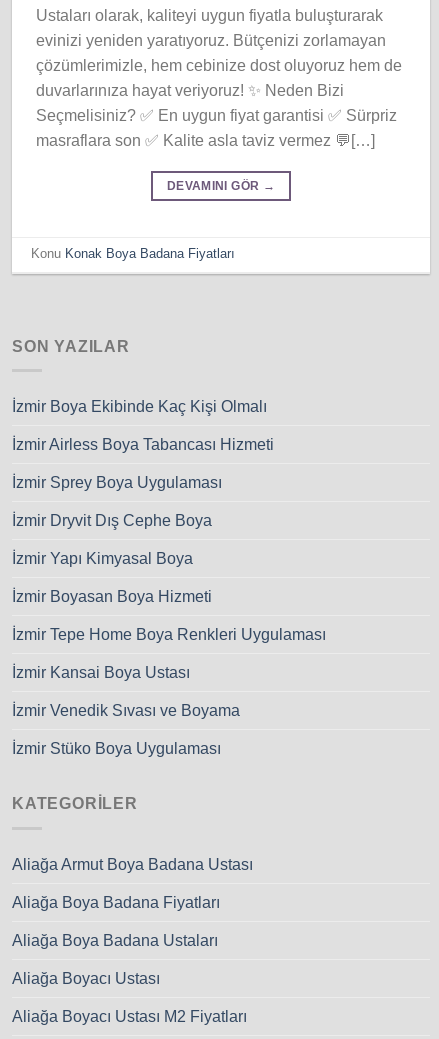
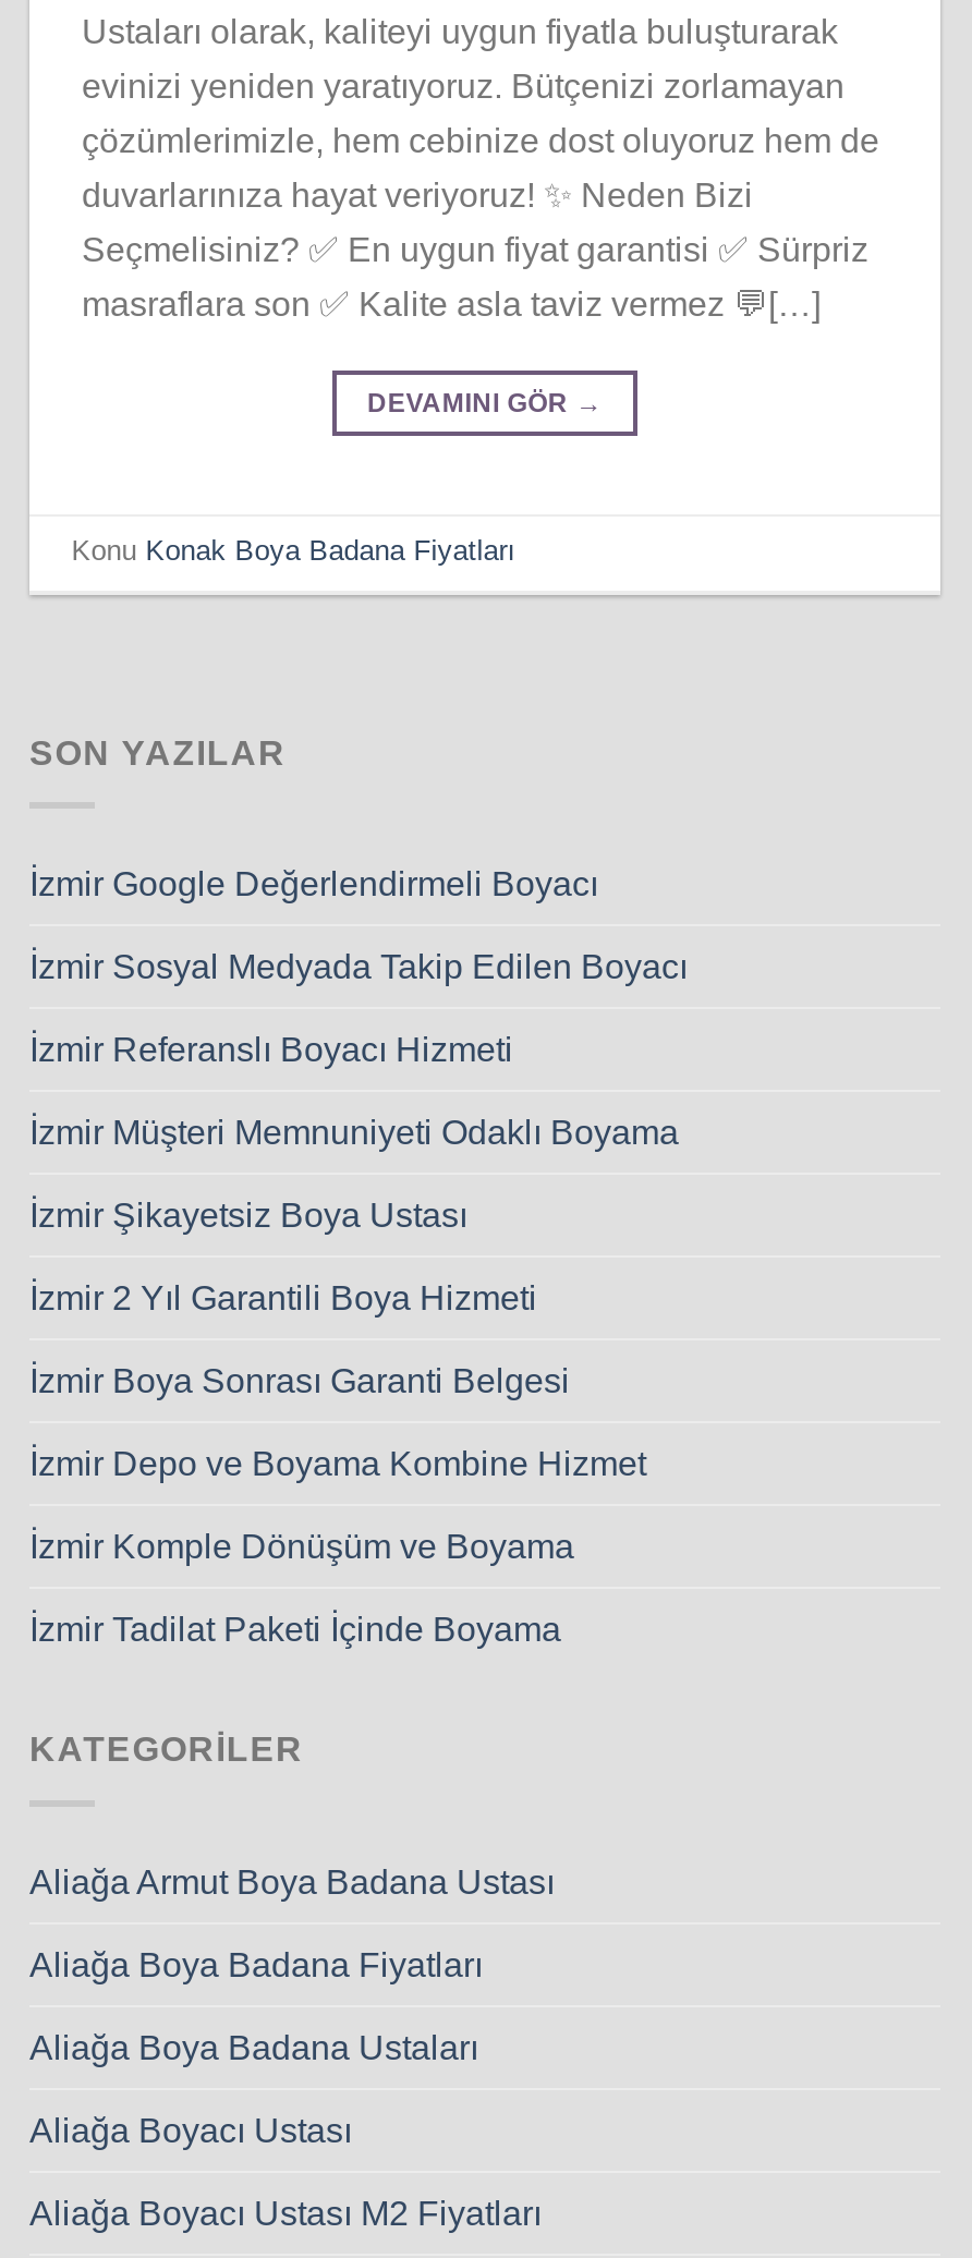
- İzmir Boya Ekibinde Kaç Kişi Olmalı
+ İzmir Google Değerlendirmeli Boyacı

- İzmir Airless Boya Tabancası Hizmeti
+ İzmir Sosyal Medyada Takip Edilen Boyacı

- İzmir Sprey Boya Uygulaması
+ İzmir Referanslı Boyacı Hizmeti

- İzmir Dryvit Dış Cephe Boya
+ İzmir Müşteri Memnuniyeti Odaklı Boyama

- İzmir Yapı Kimyasal Boya
+ İzmir Şikayetsiz Boya Ustası

- İzmir Boyasan Boya Hizmeti
+ İzmir 2 Yıl Garantili Boya Hizmeti

- İzmir Tepe Home Boya Renkleri Uygulaması
+ İzmir Boya Sonrası Garanti Belgesi

- İzmir Kansai Boya Ustası
+ İzmir Depo ve Boyama Kombine Hizmet

- İzmir Venedik Sıvası ve Boyama
+ İzmir Komple Dönüşüm ve Boyama

- İzmir Stüko Boya Uygulaması
+ İzmir Tadilat Paketi İçinde Boyama
